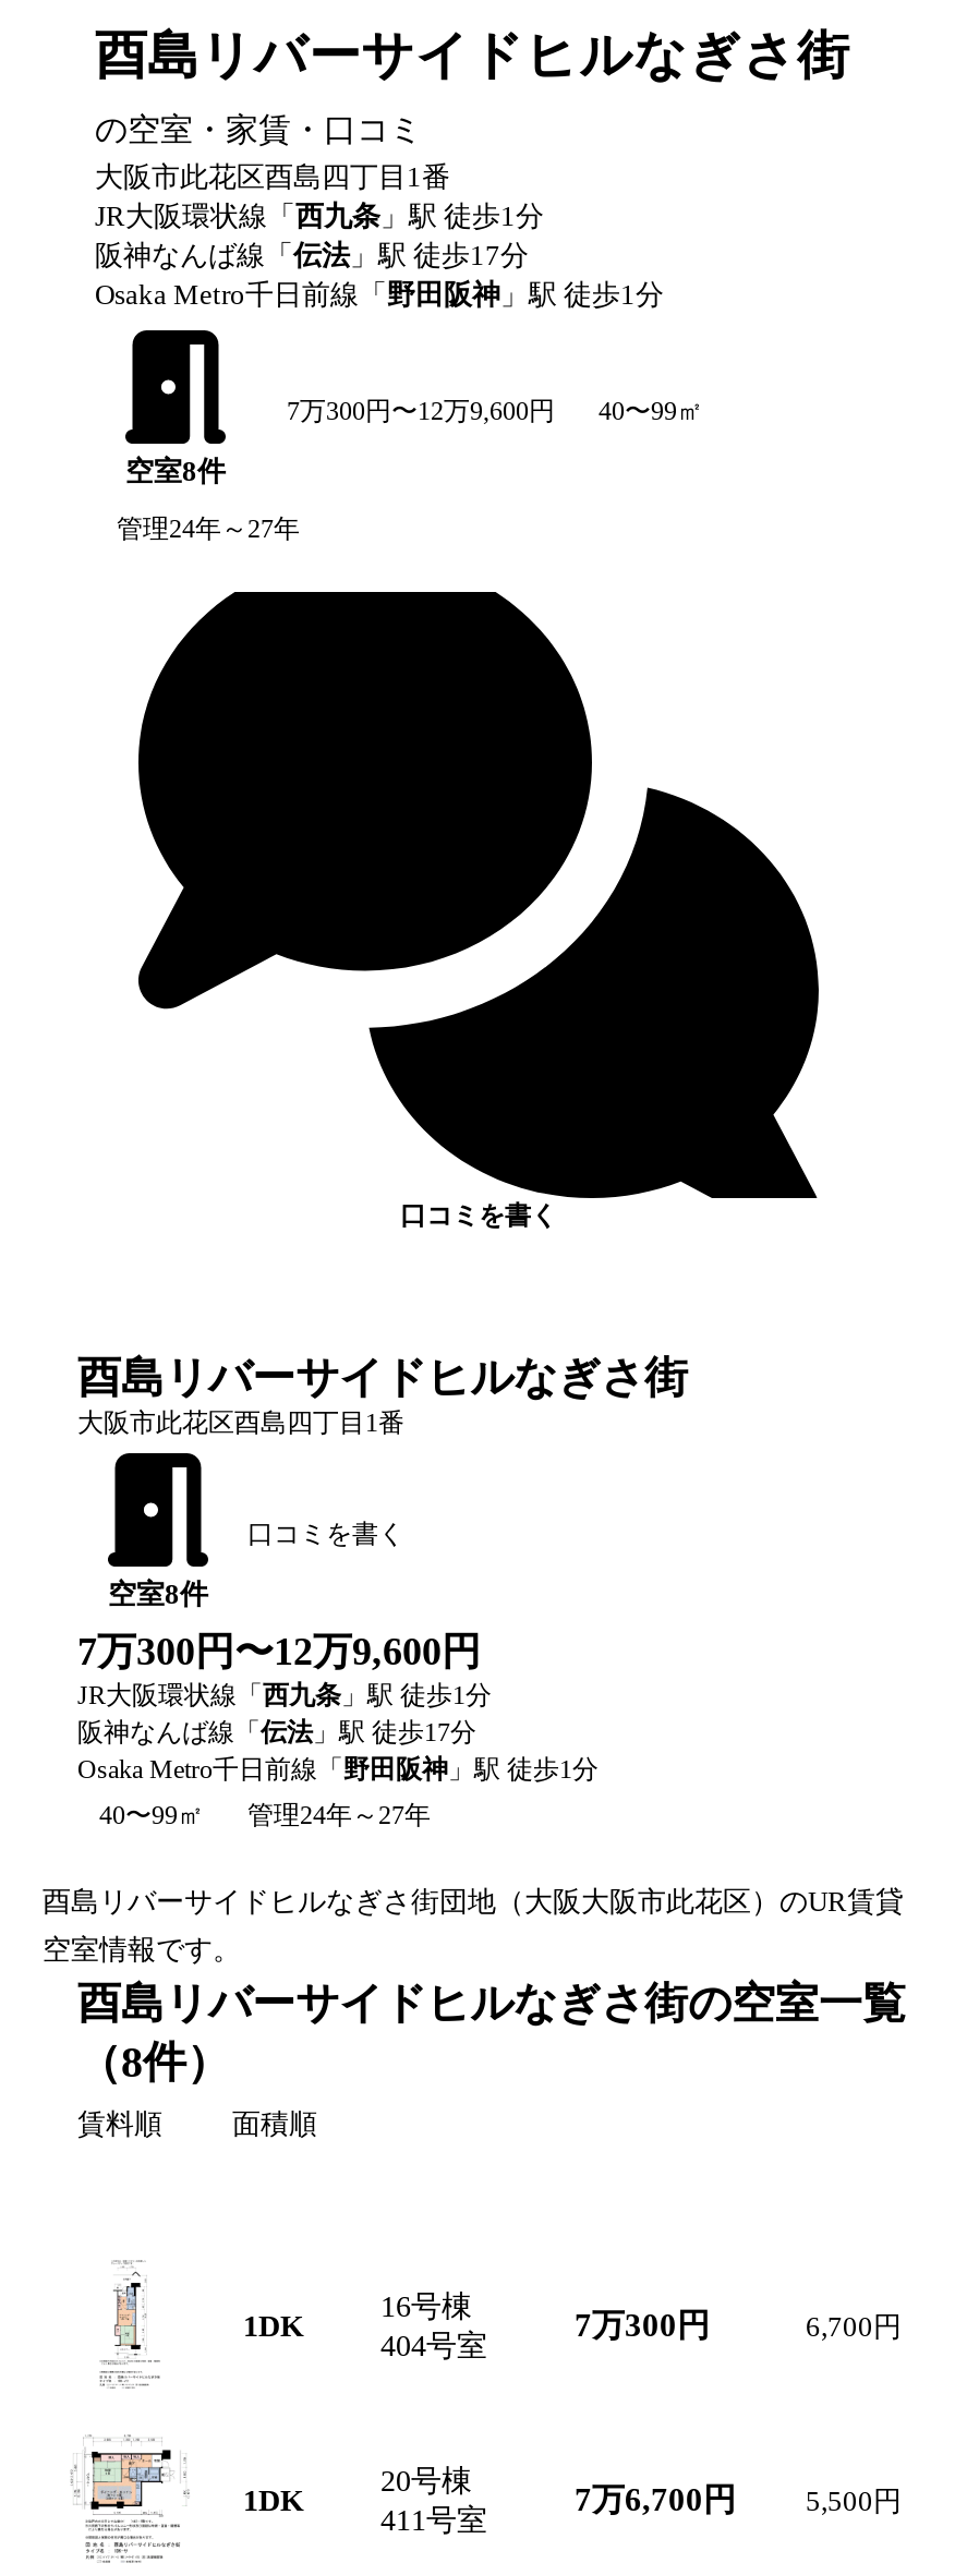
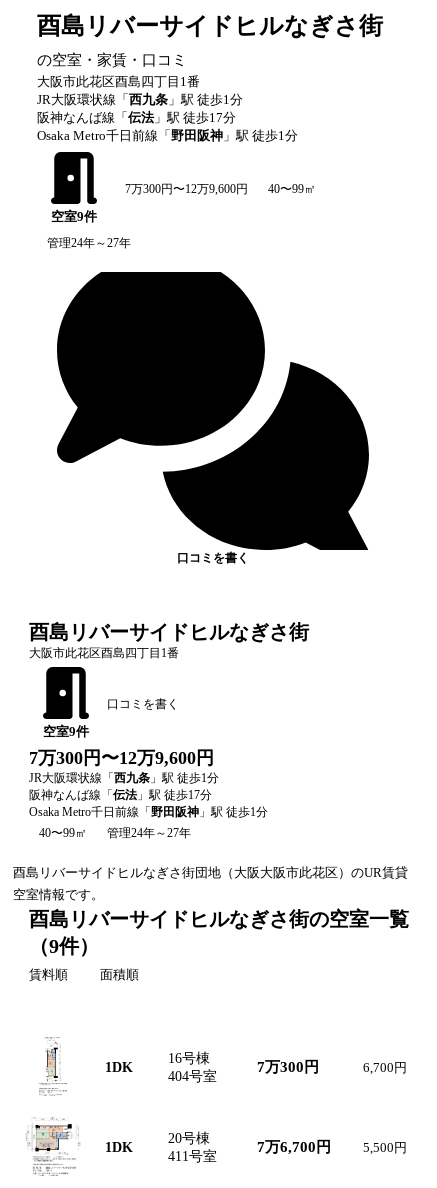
- 空室8件
+ 空室9件

- 空室8件
+ 空室9件

- （8件）
+ （9件）
